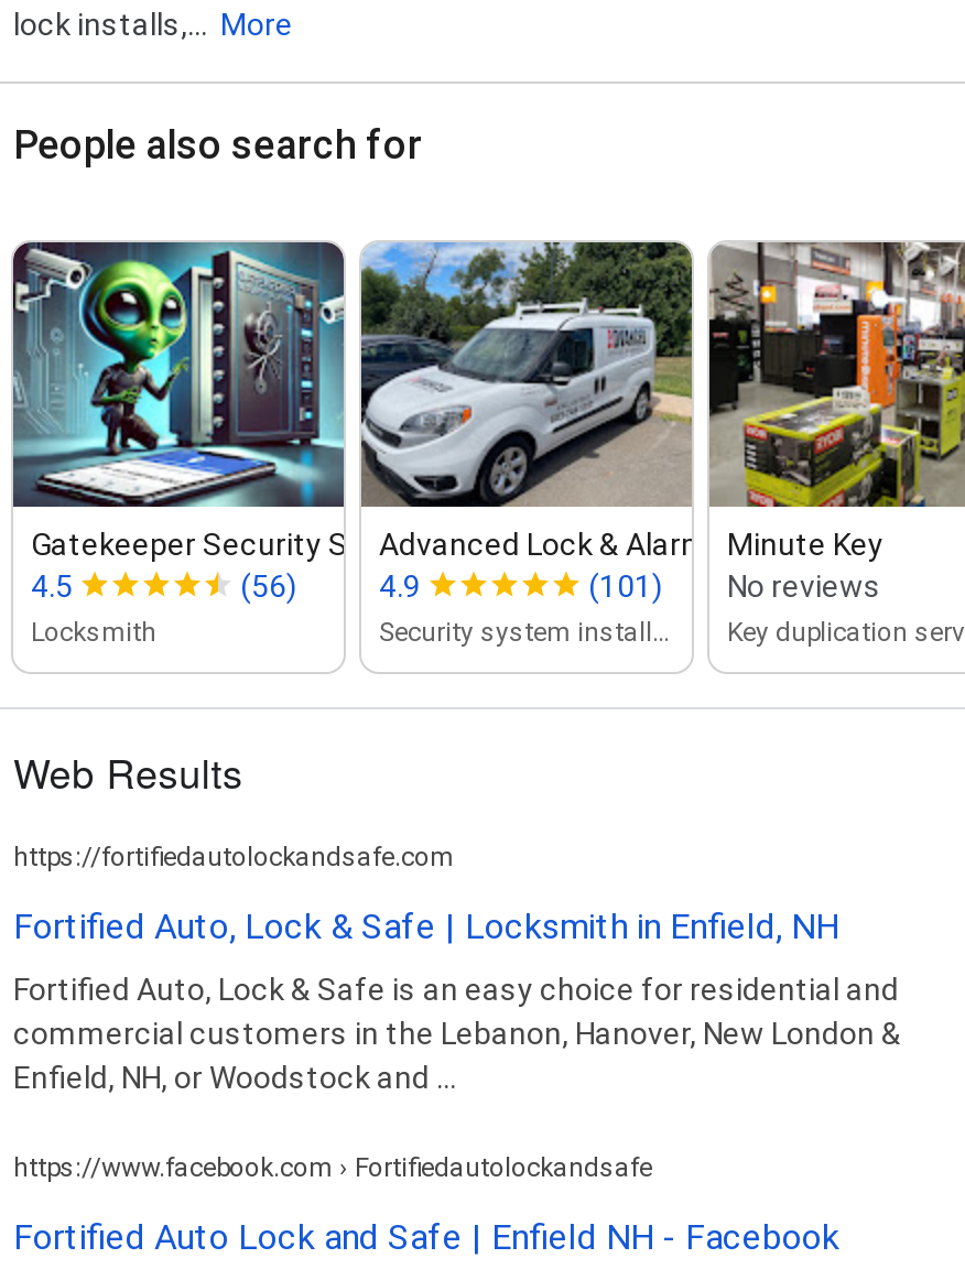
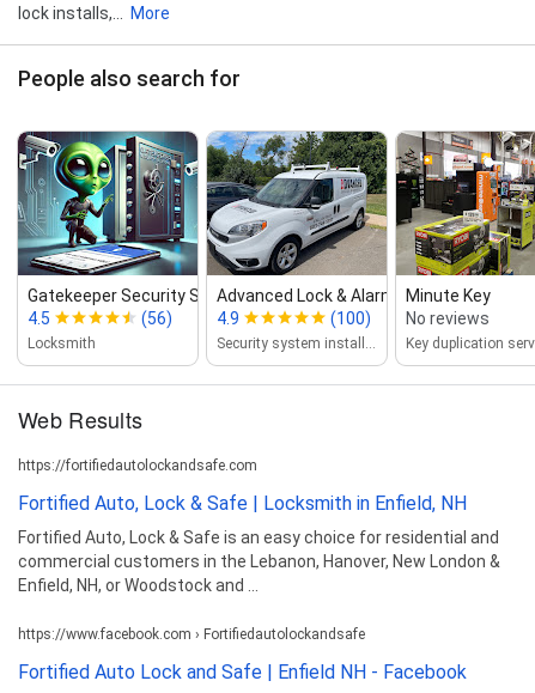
- (101) No reviews
+ (100) No reviews
